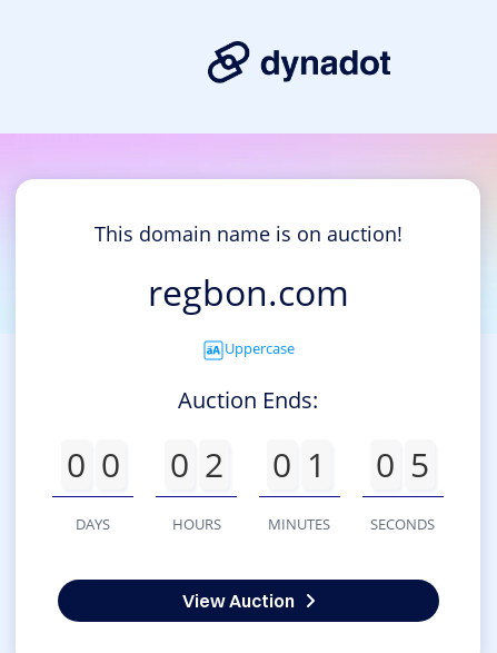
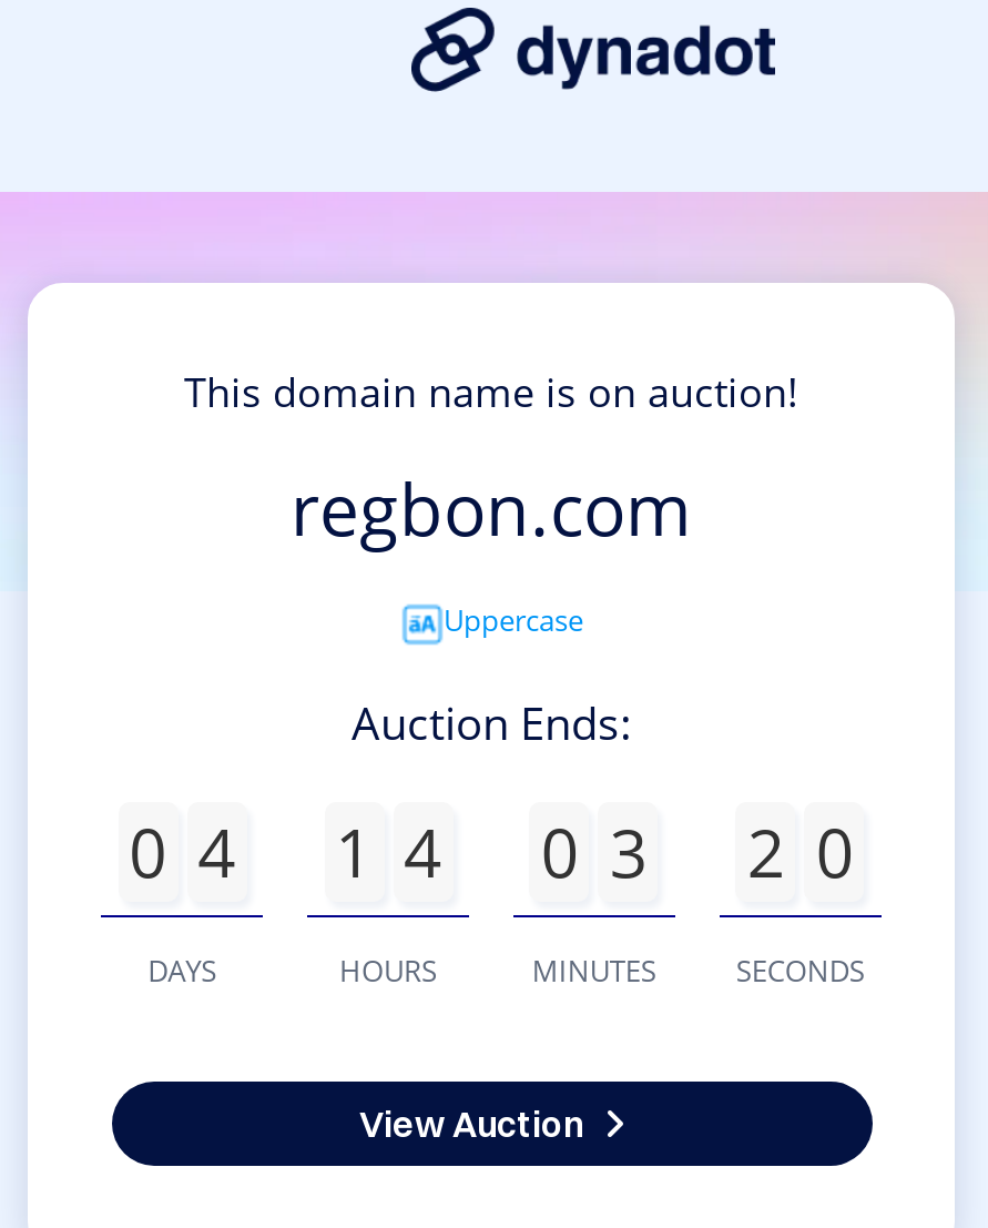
- 0 0
+ 0 4

- 0 2
+ 1 4

- 0 1
+ 0 3

- 0 5
+ 2 0
